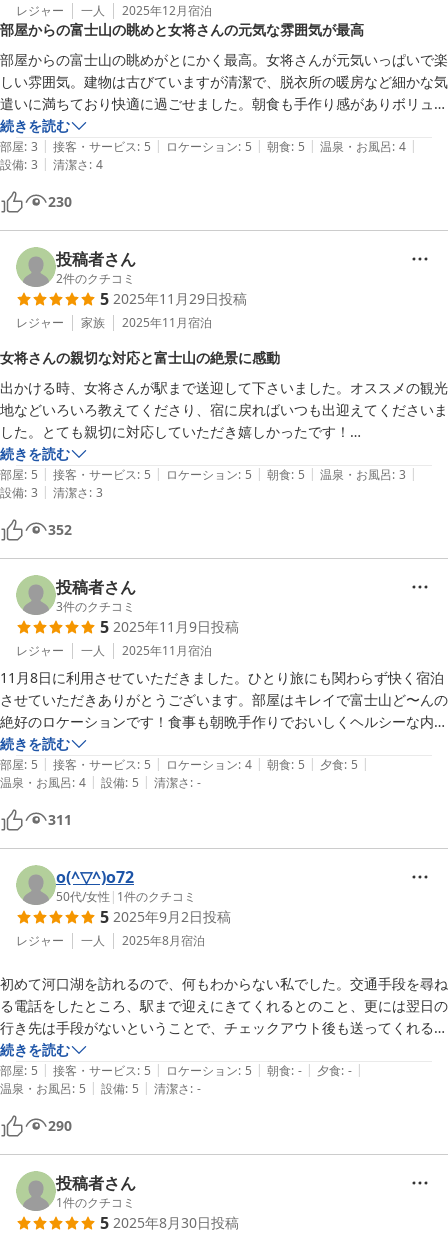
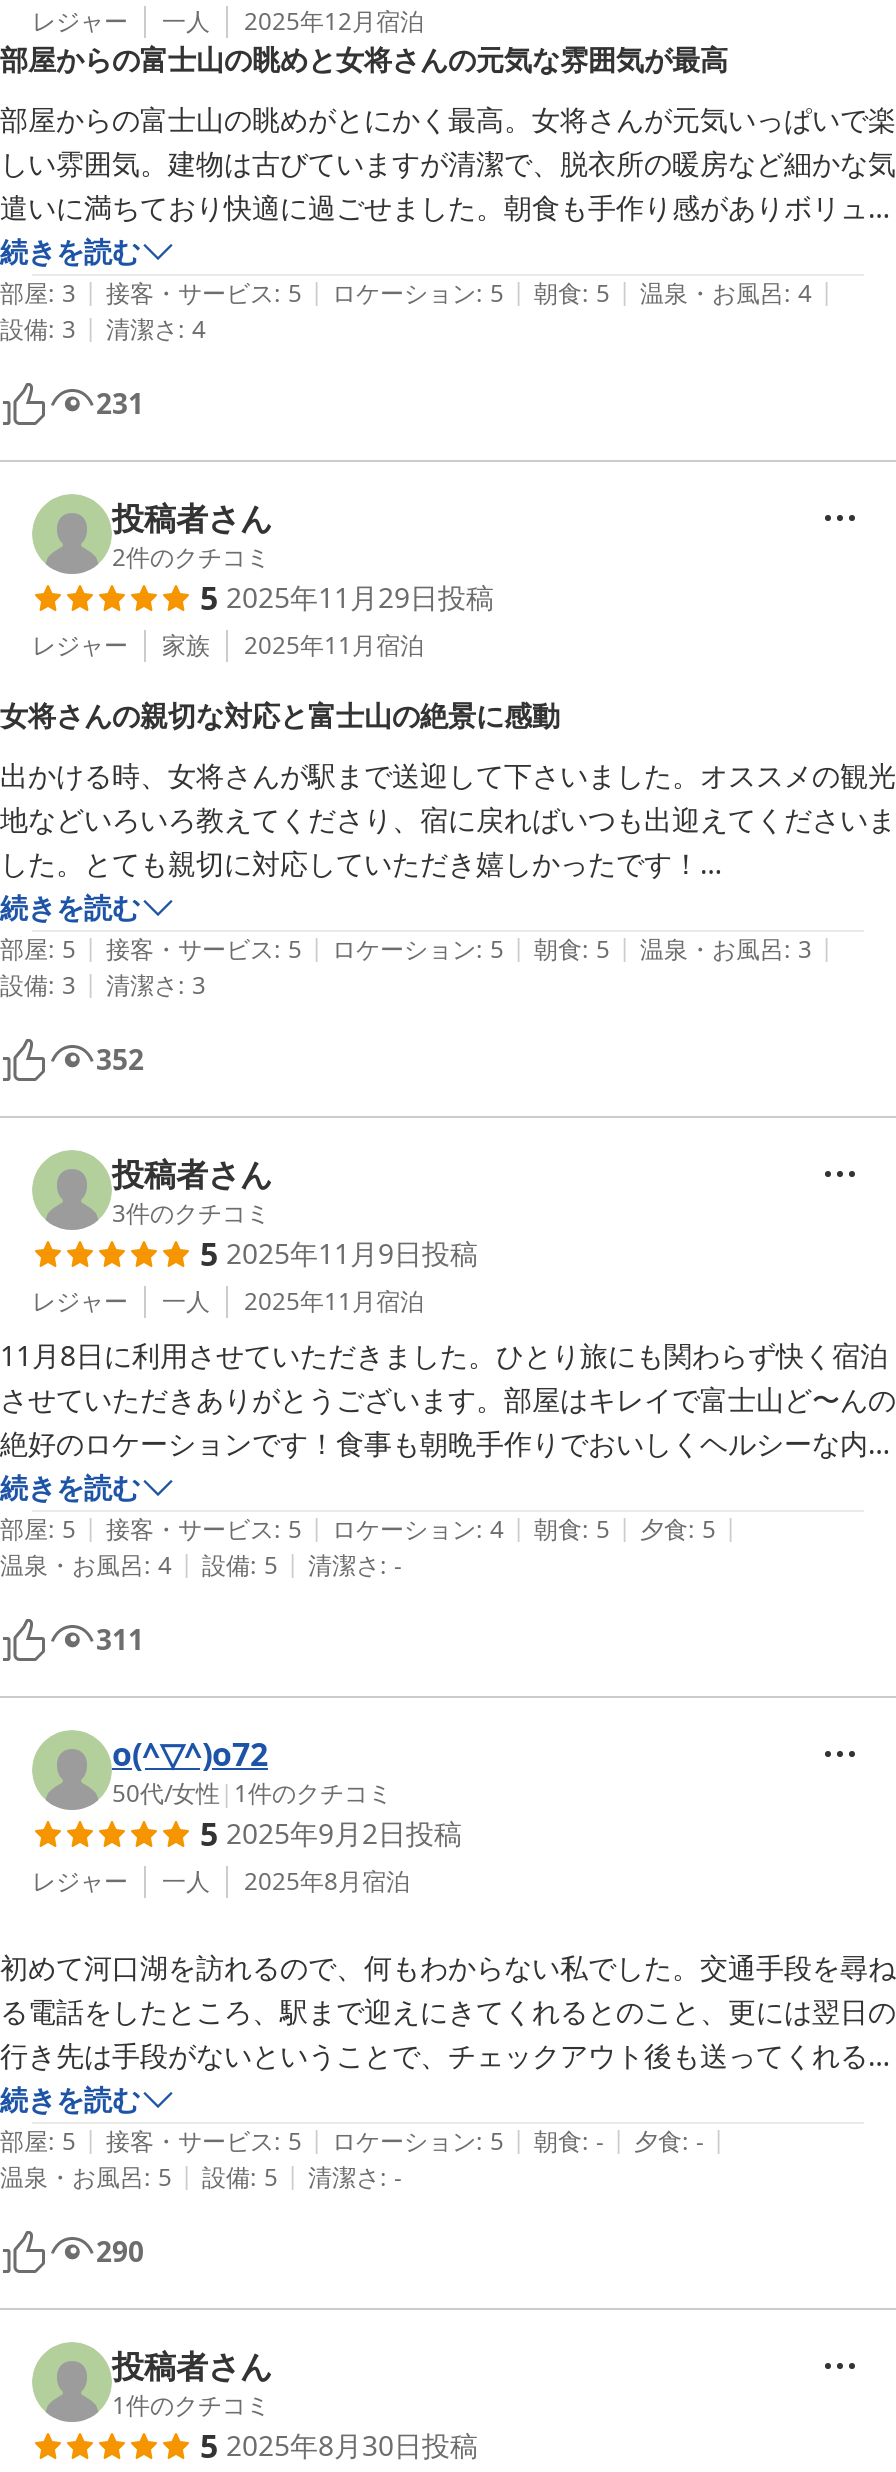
- 230
+ 231
